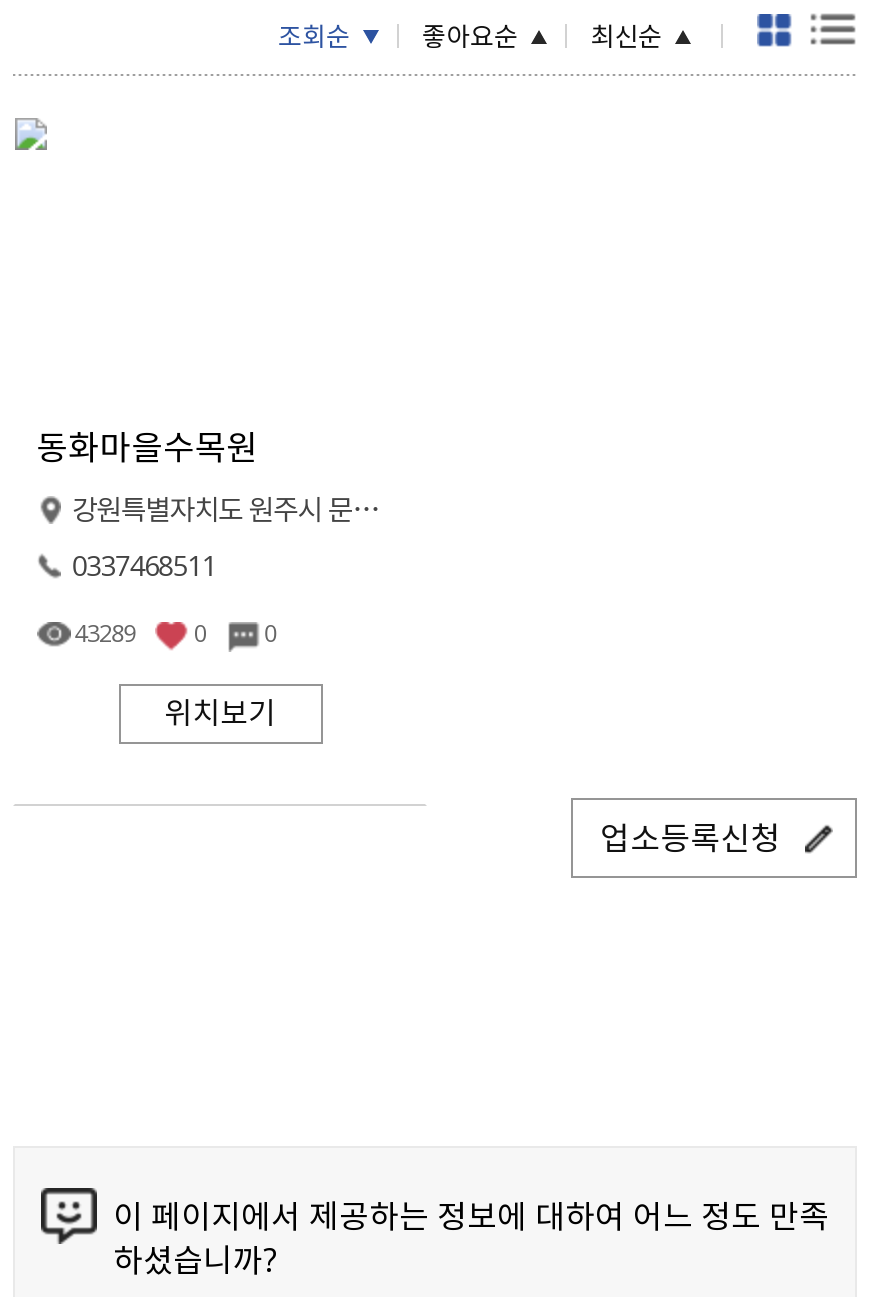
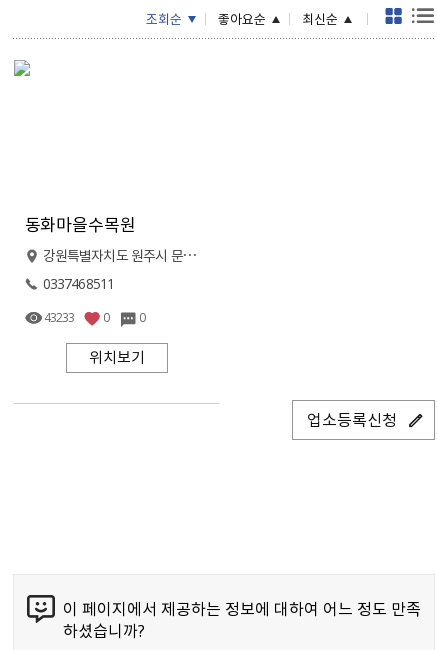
- 43289 0 0
+ 43233 0 0
